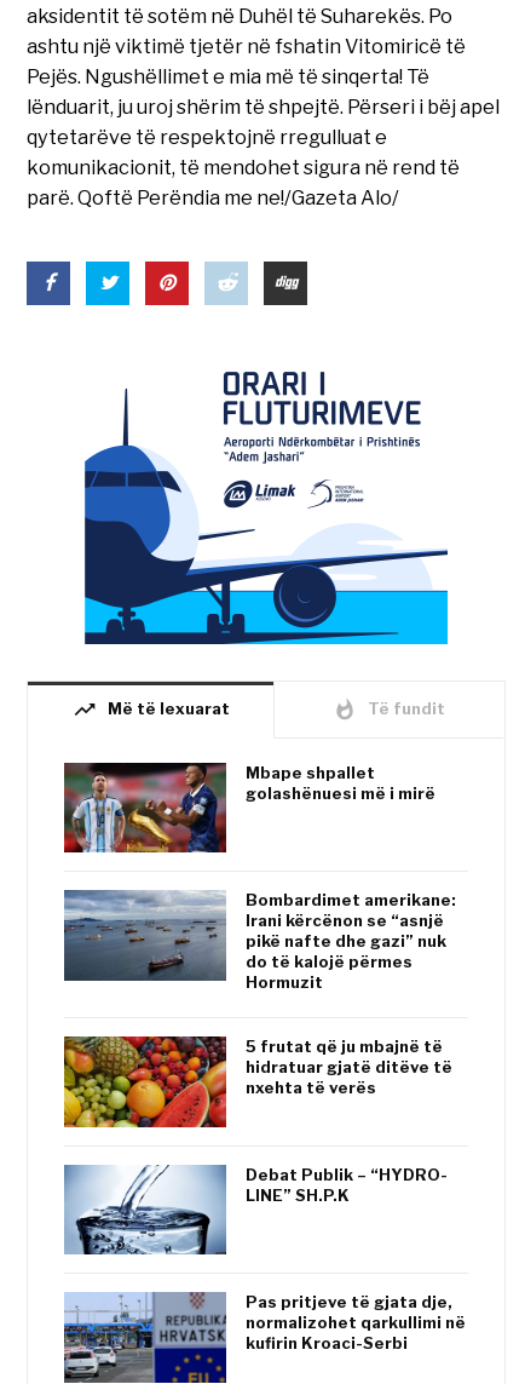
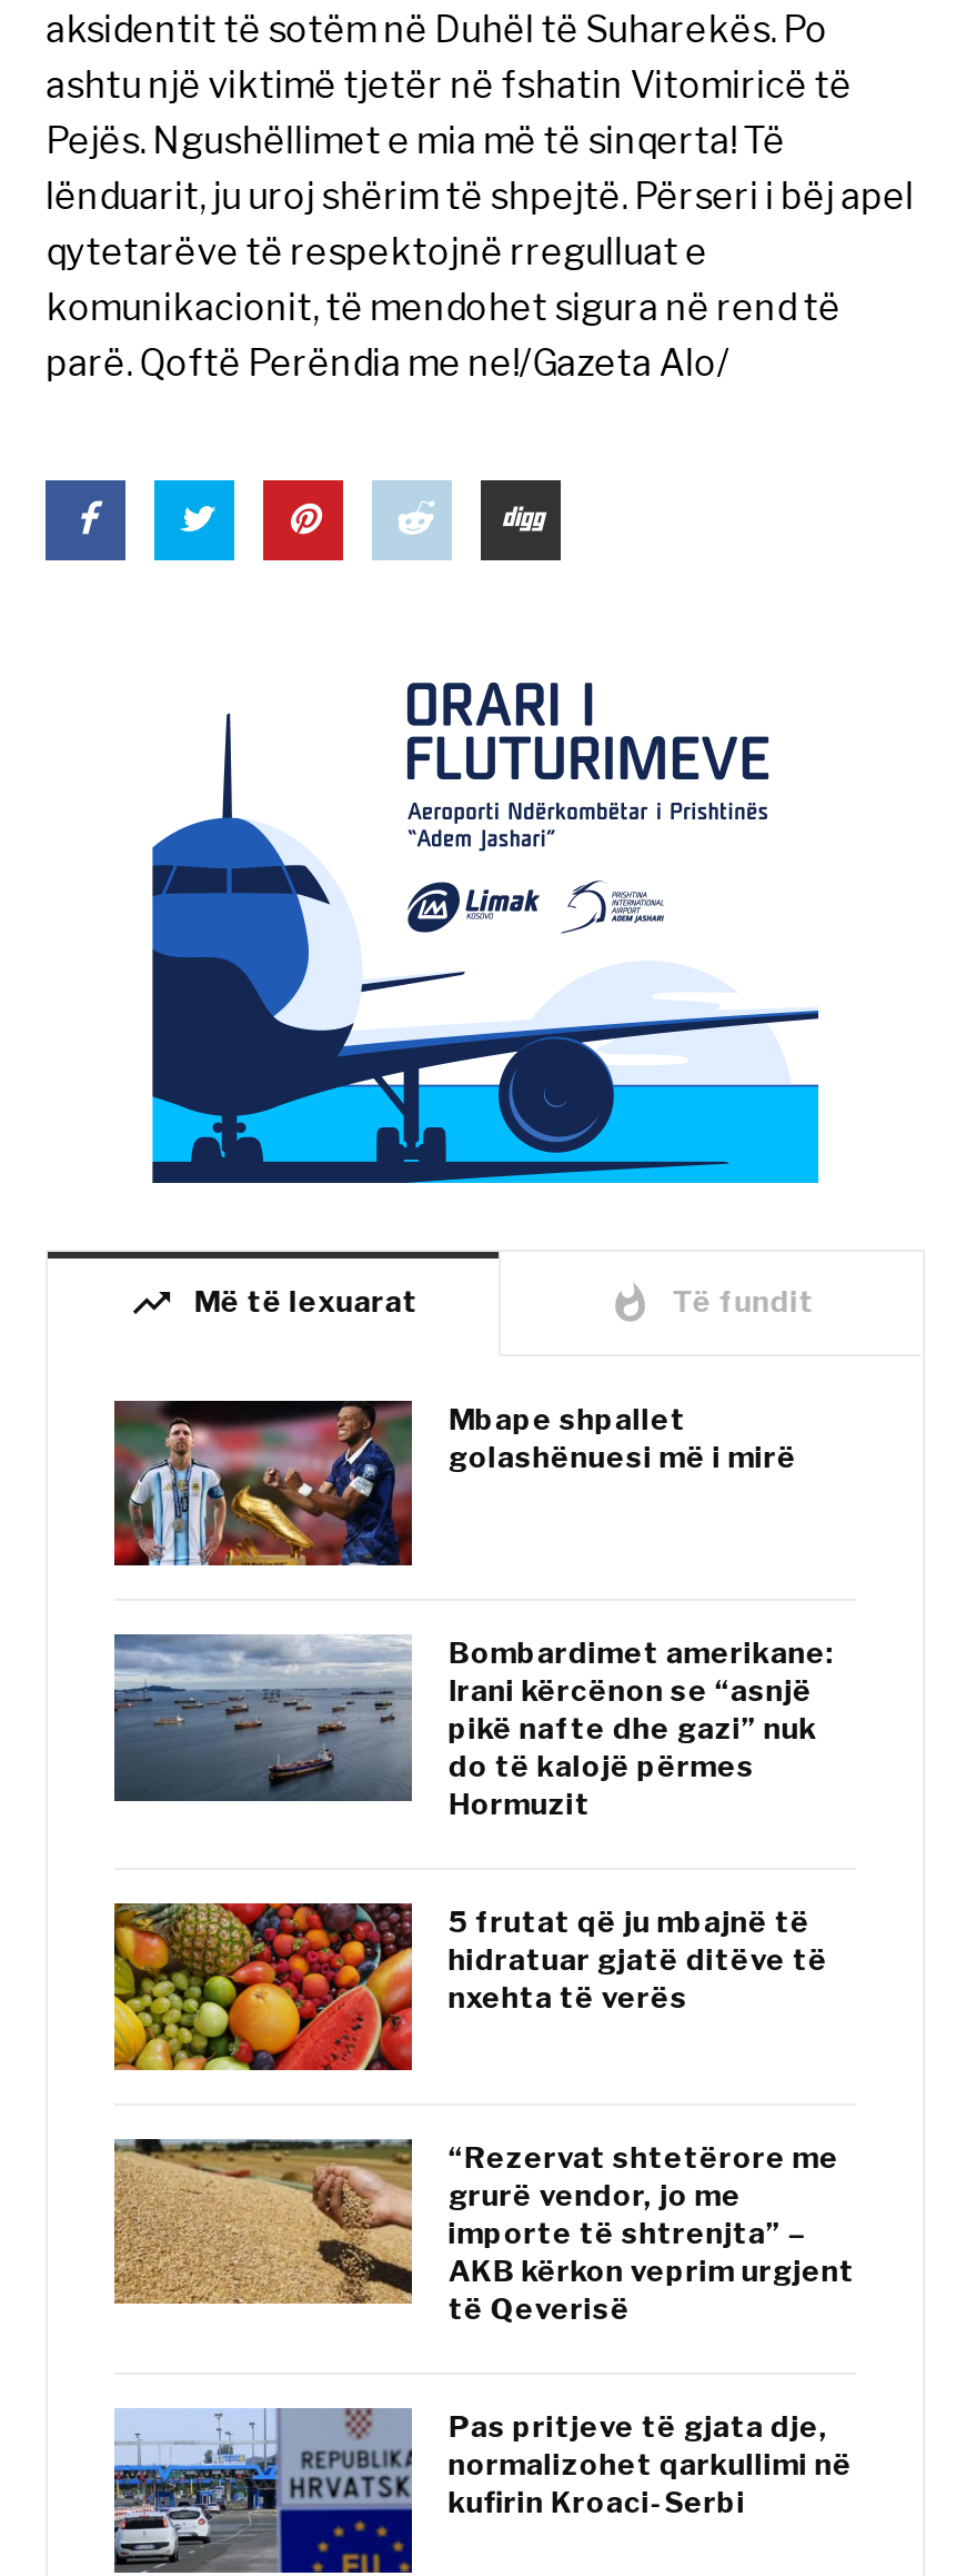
- [image]
- Debat Publik – “HYDRO-
- LINE” SH.P.K
+ [image]
+ “Rezervat shtetërore me
+ grurë vendor, jo me
+ importe të shtrenjta” –
+ AKB kërkon veprim urgjent
+ të Qeverisë
